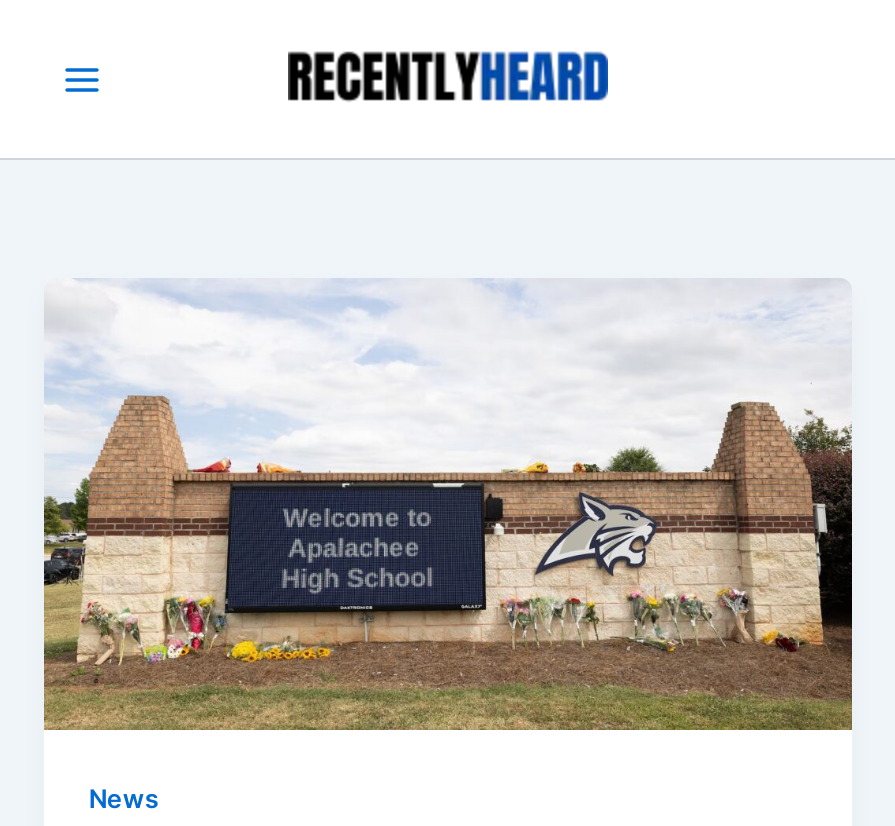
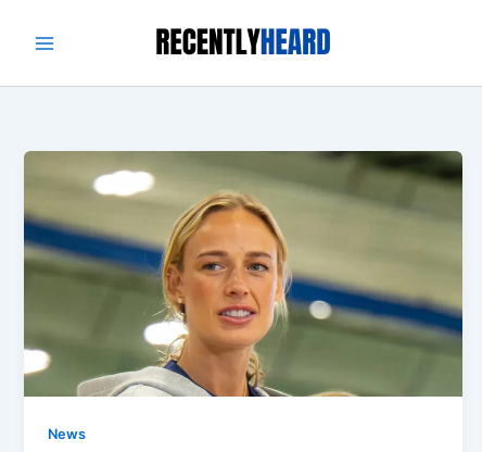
- [image]
+ [image]
